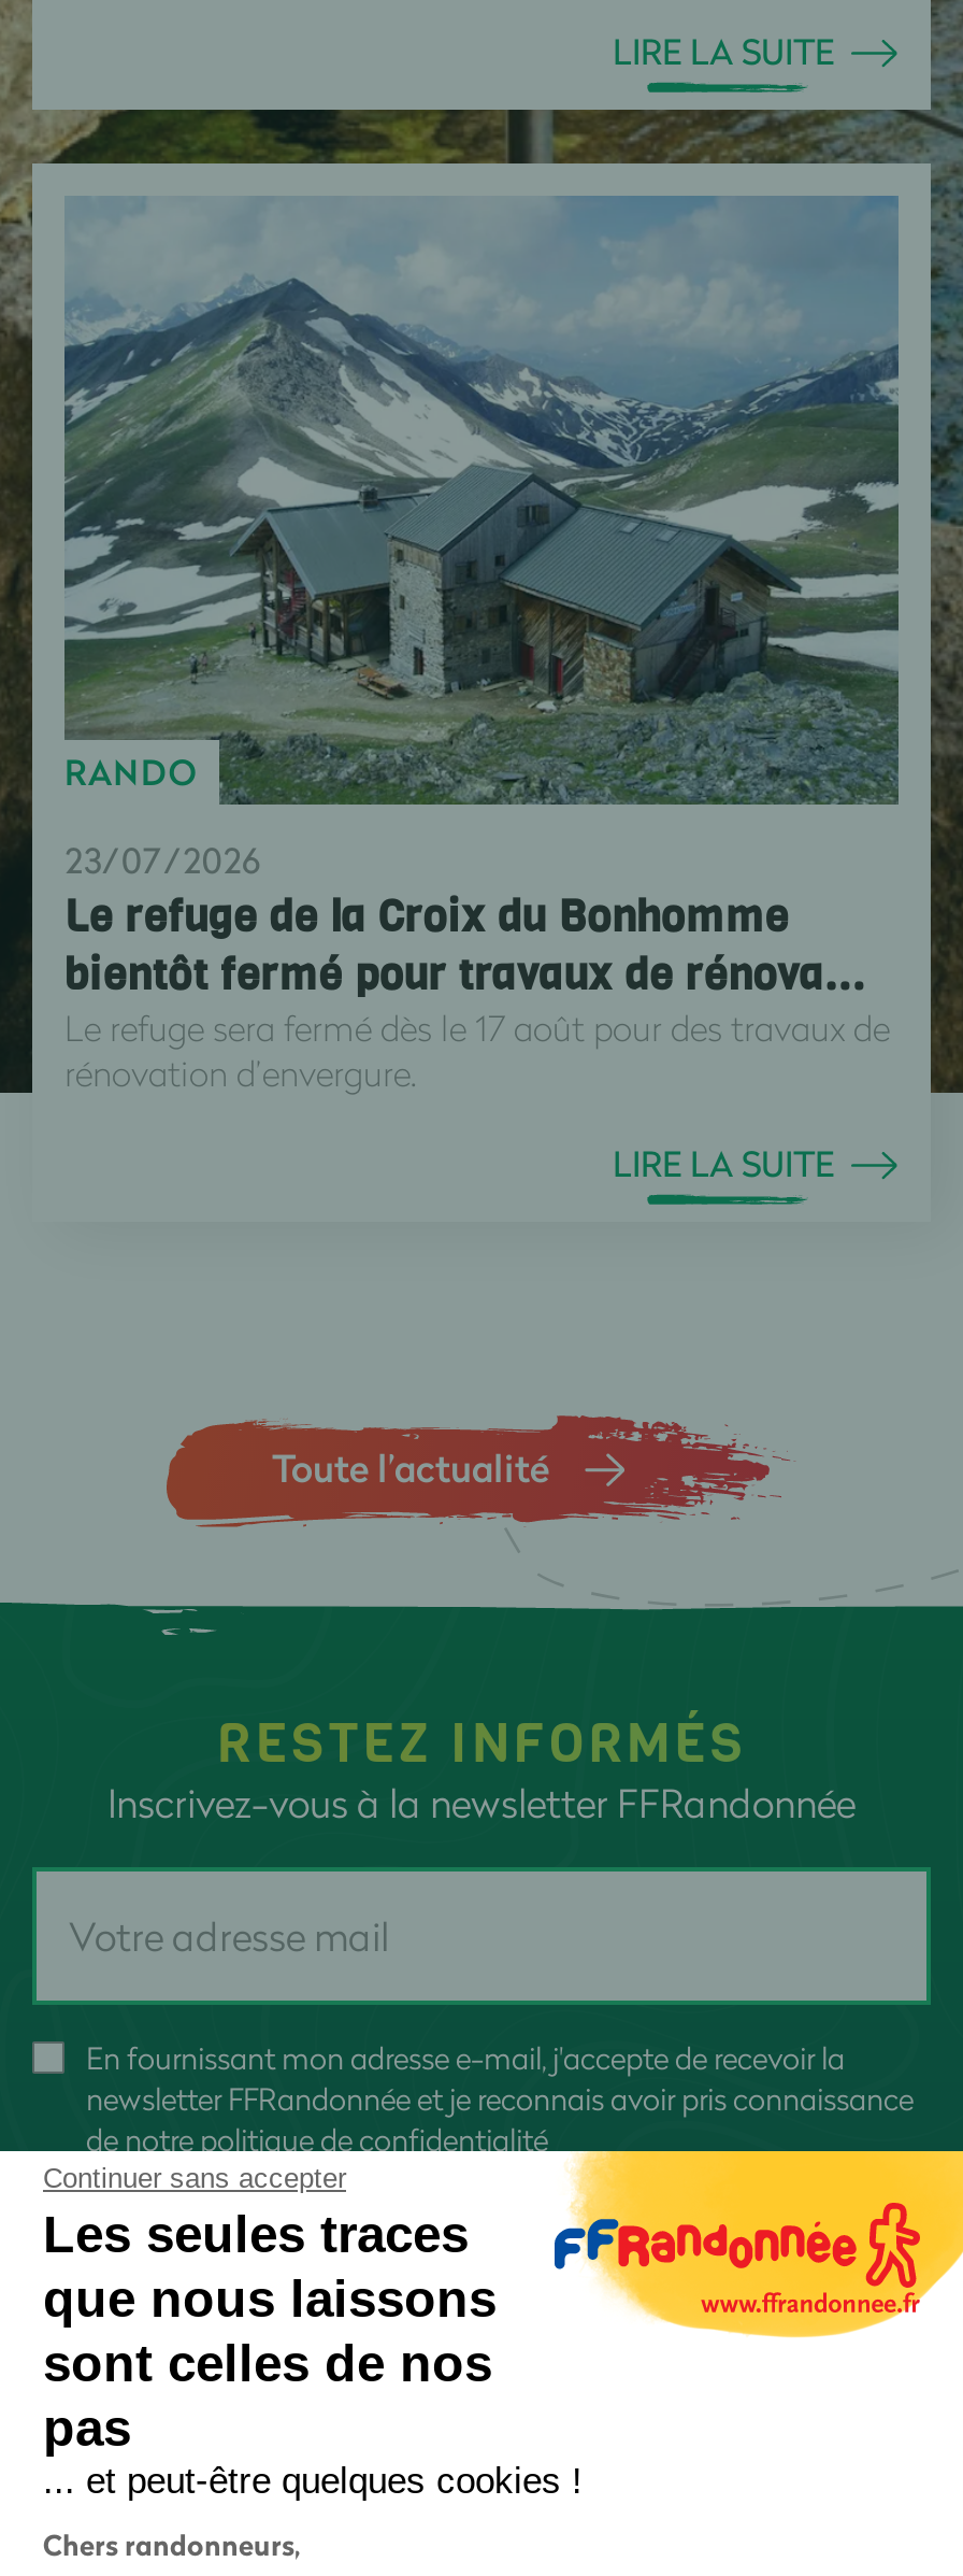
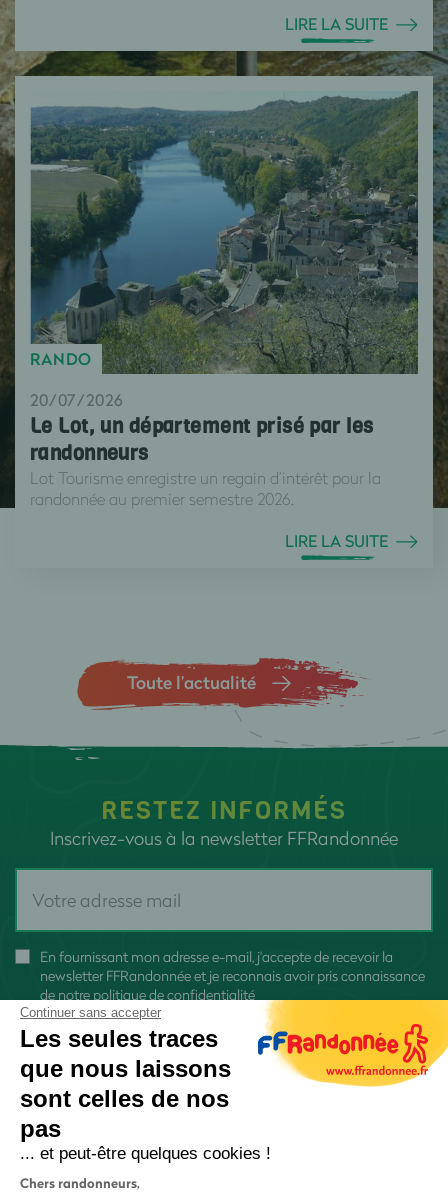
- [image]
- 23/07/2026
- Le refuge de la Croix du Bonhomme
- bientôt fermé pour travaux de rénova...
- Le refuge sera fermé dès le 17 août pour des travaux de
- rénovation d’envergure.
+ [image]
+ 20/07/2026
+ Le Lot, un département prisé par les
+ randonneurs
+ Lot Tourisme enregistre un regain d’intérêt pour la
+ randonnée au premier semestre 2026.
